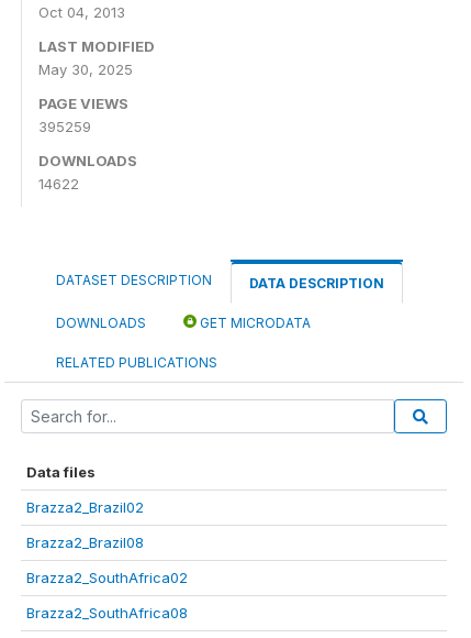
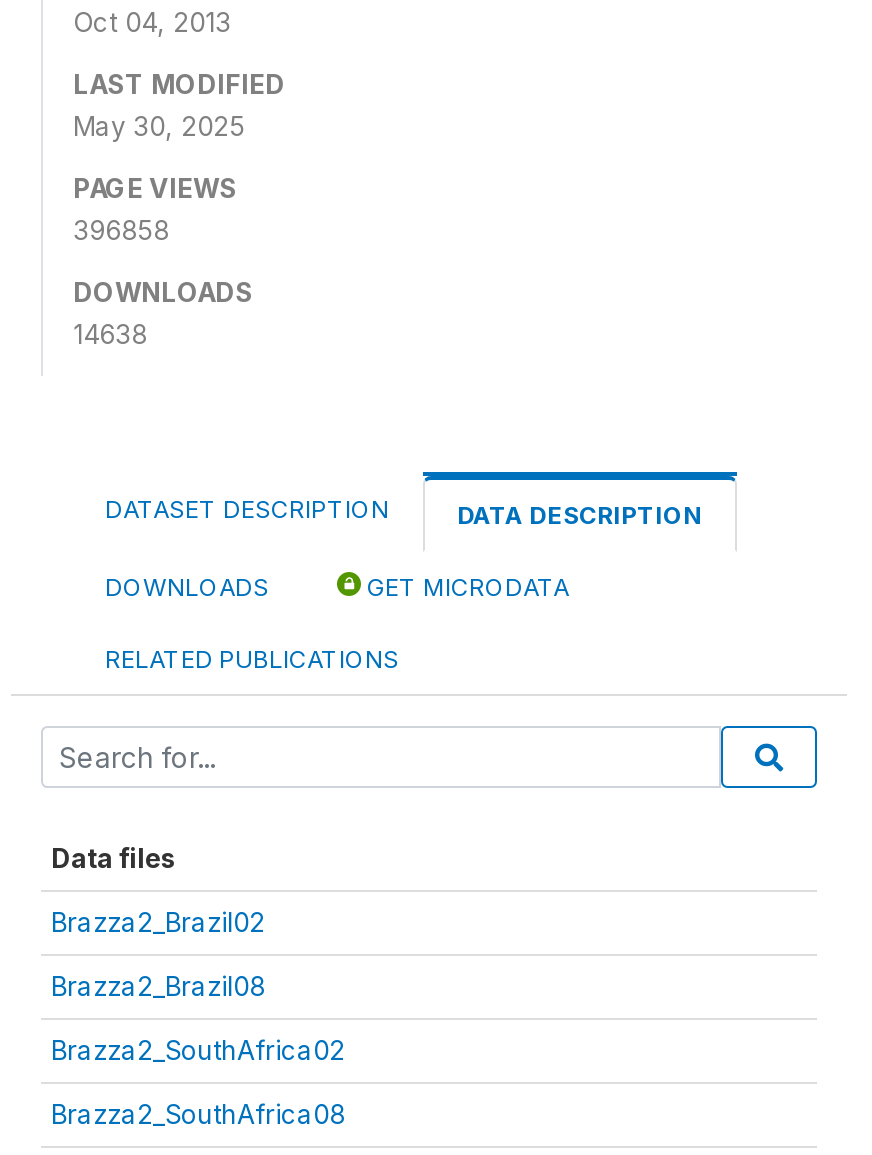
- 395259
+ 396858

- 14622
+ 14638
